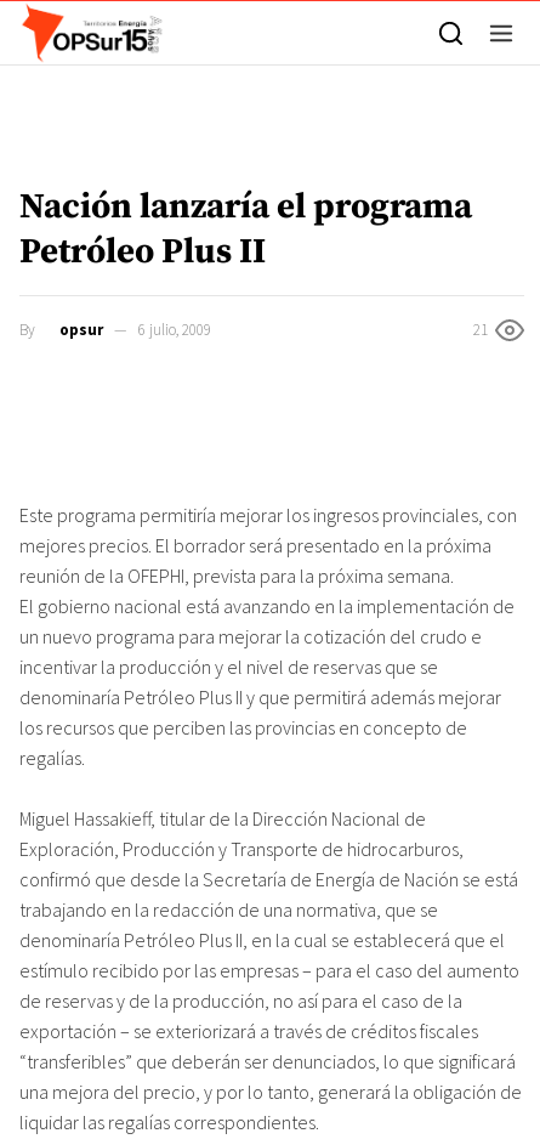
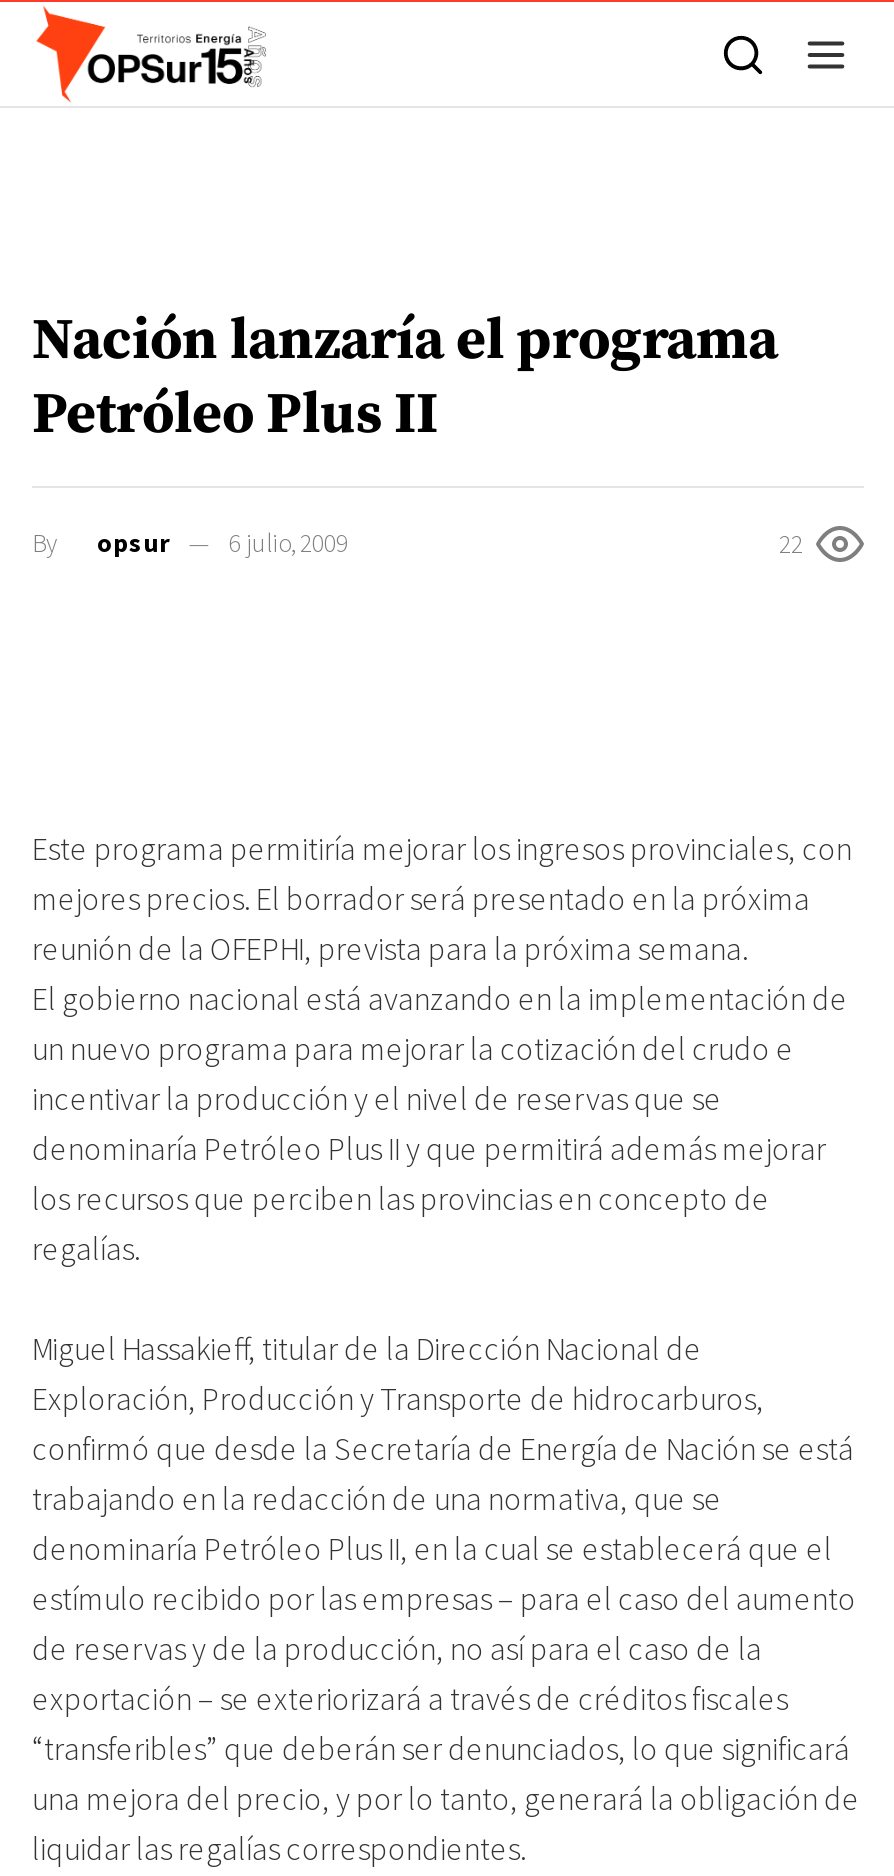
- 21
+ 22
